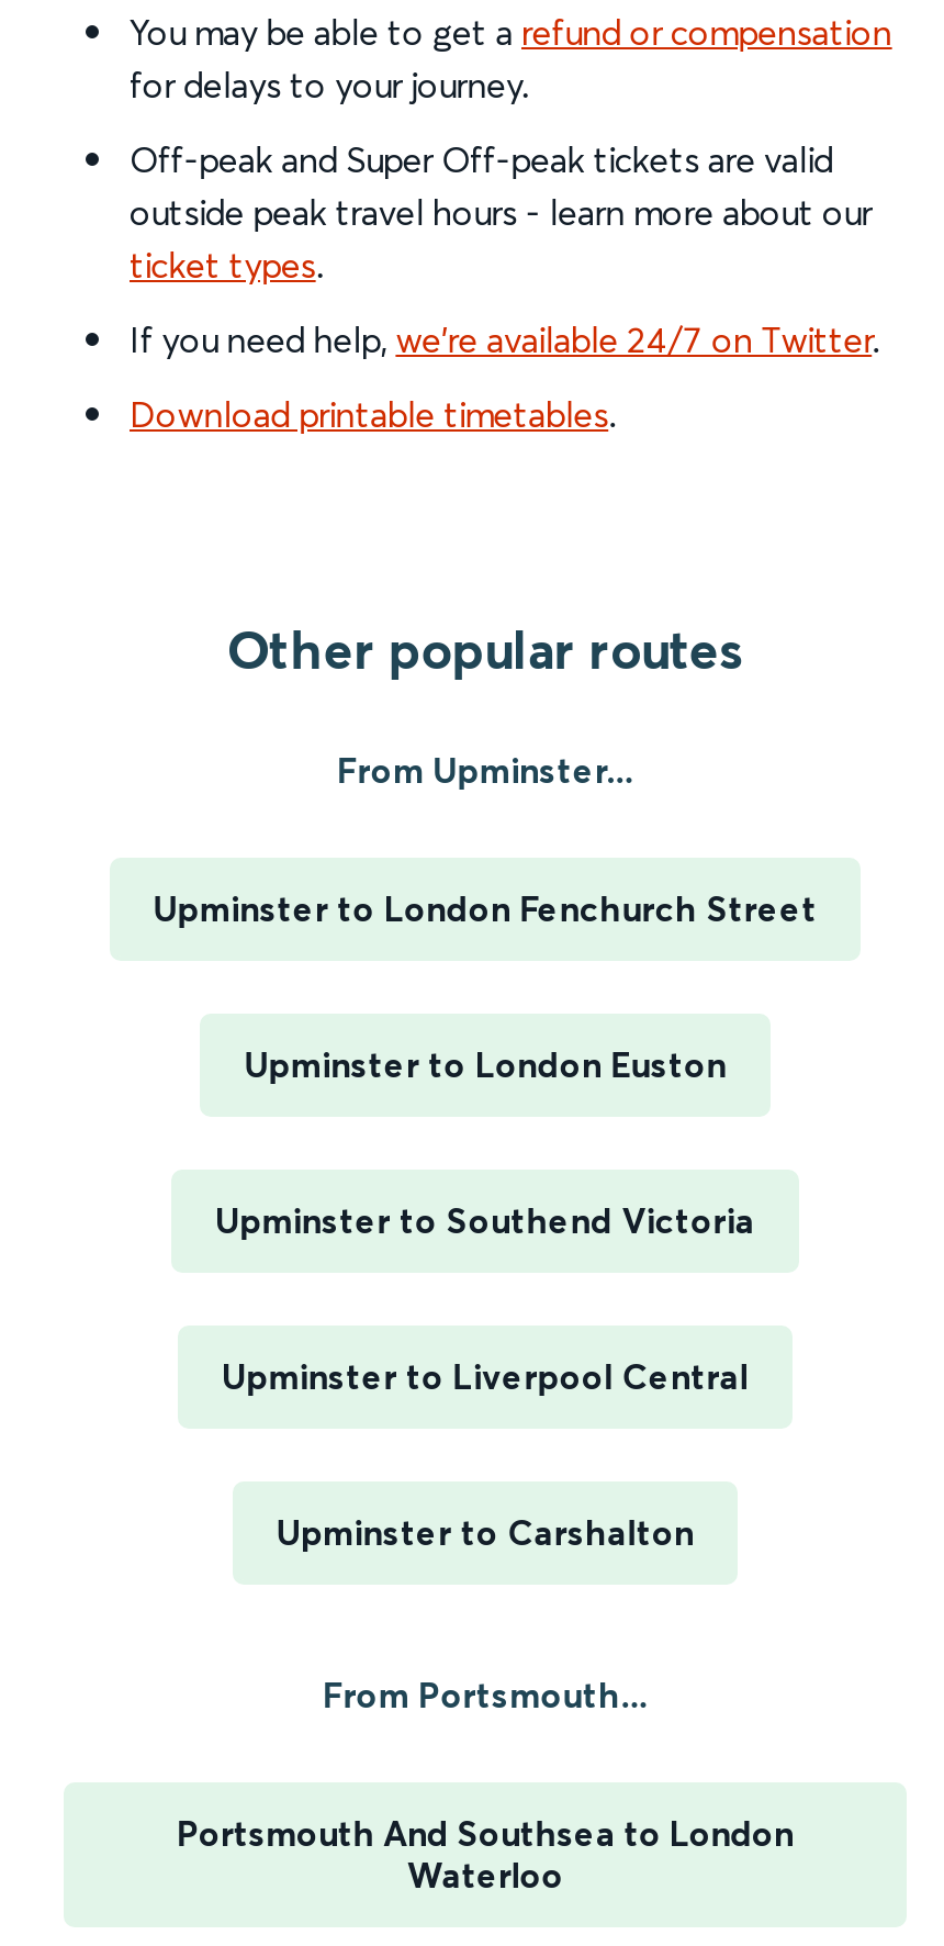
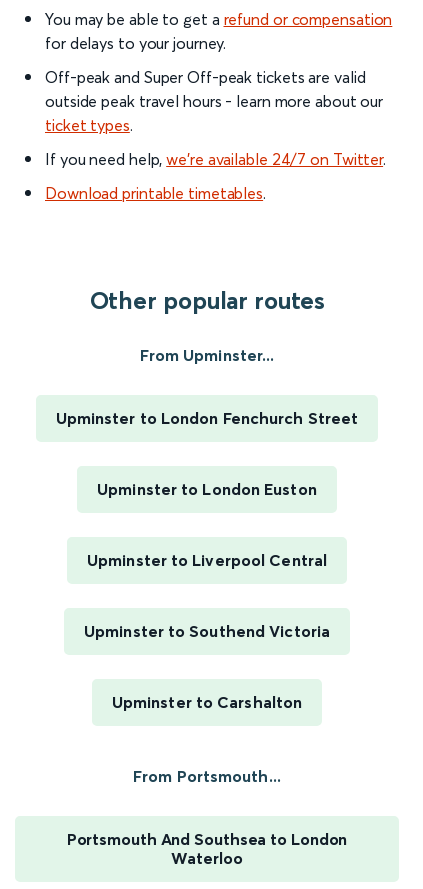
moved down: Upminster to Southend Victoria

moved up: Upminster to Liverpool Central
